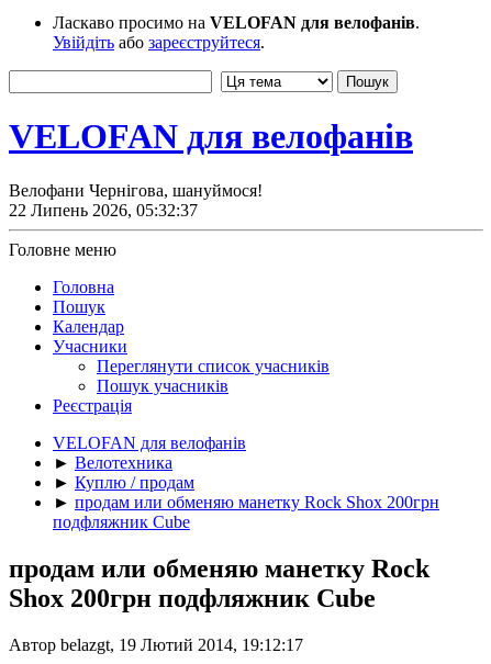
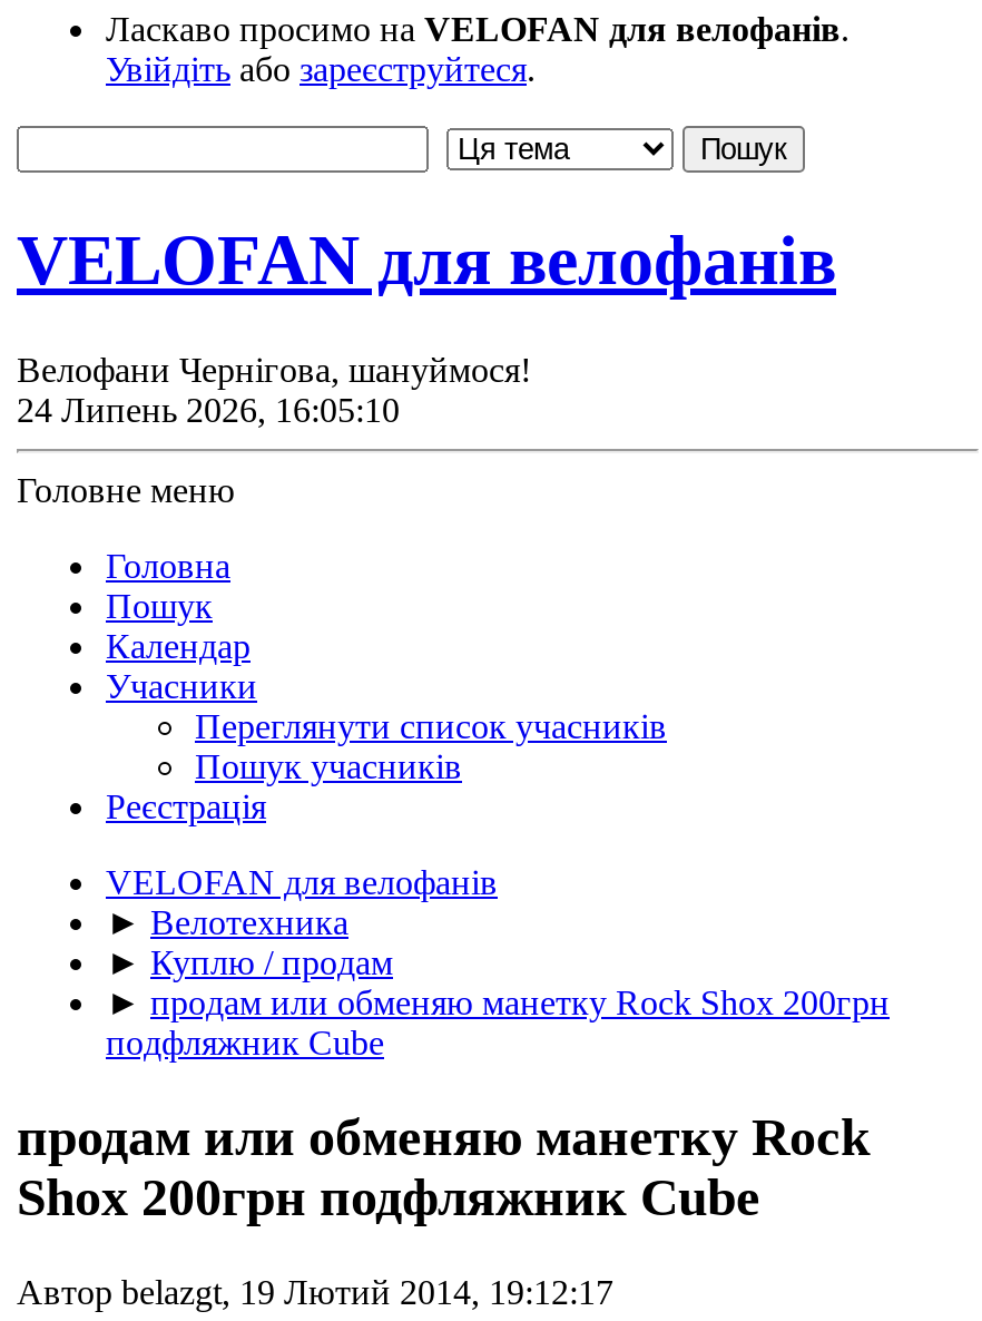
- 22 Липень 2026, 05:32:37
+ 24 Липень 2026, 16:05:10
